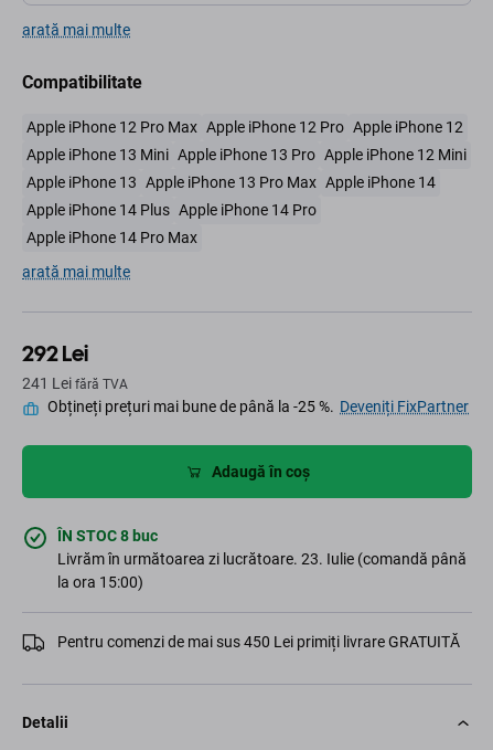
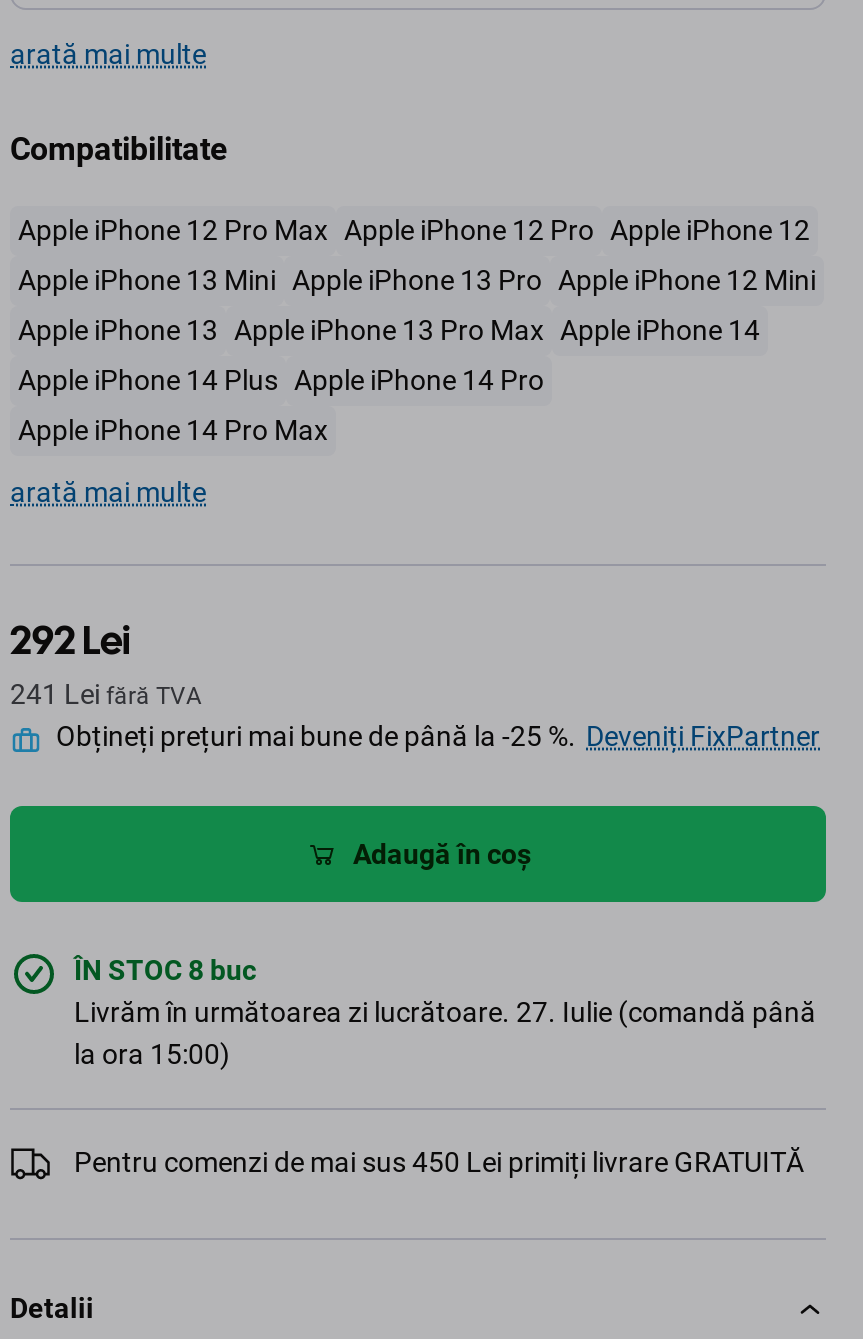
- Livrăm în următoarea zi lucrătoare. 23. Iulie (comandă până
+ Livrăm în următoarea zi lucrătoare. 27. Iulie (comandă până
